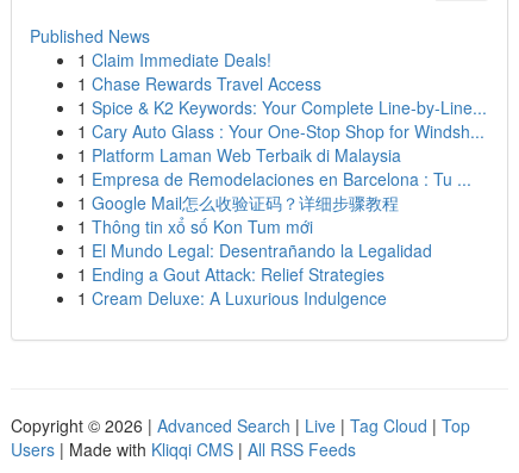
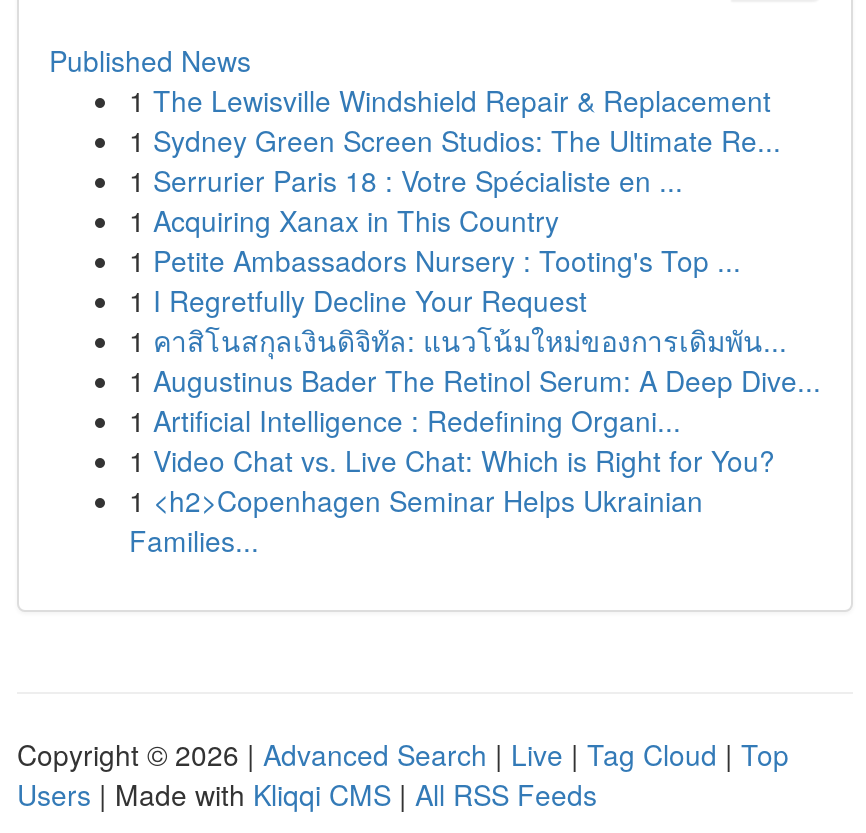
- 1 Claim Immediate Deals!
- 1 Chase Rewards Travel Access
- 1 Spice & K2 Keywords: Your Complete Line-by-Line...
- 1 Cary Auto Glass : Your One-Stop Shop for Windsh...
- 1 Platform Laman Web Terbaik di Malaysia
- 1 Empresa de Remodelaciones en Barcelona : Tu ...
- 1 Google Mail怎么收验证码？详细步骤教程
- 1 Thông tin xổ số Kon Tum mới
- 1 El Mundo Legal: Desentrañando la Legalidad
- 1 Ending a Gout Attack: Relief Strategies
- 1 Cream Deluxe: A Luxurious Indulgence
+ 1 The Lewisville Windshield Repair & Replacement
+ 1 Sydney Green Screen Studios: The Ultimate Re...
+ 1 Serrurier Paris 18 : Votre Spécialiste en ...
+ 1 Acquiring Xanax in This Country
+ 1 Petite Ambassadors Nursery : Tooting's Top ...
+ 1 I Regretfully Decline Your Request
+ 1 คาสิโนสกุลเงินดิจิทัล: แนวโน้มใหม่ของการเดิมพัน...
+ 1 Augustinus Bader The Retinol Serum: A Deep Dive...
+ 1 Artificial Intelligence : Redefining Organi...
+ 1 Video Chat vs. Live Chat: Which is Right for You?
+ 1 <h2>Copenhagen Seminar Helps Ukrainian
+ Families...
